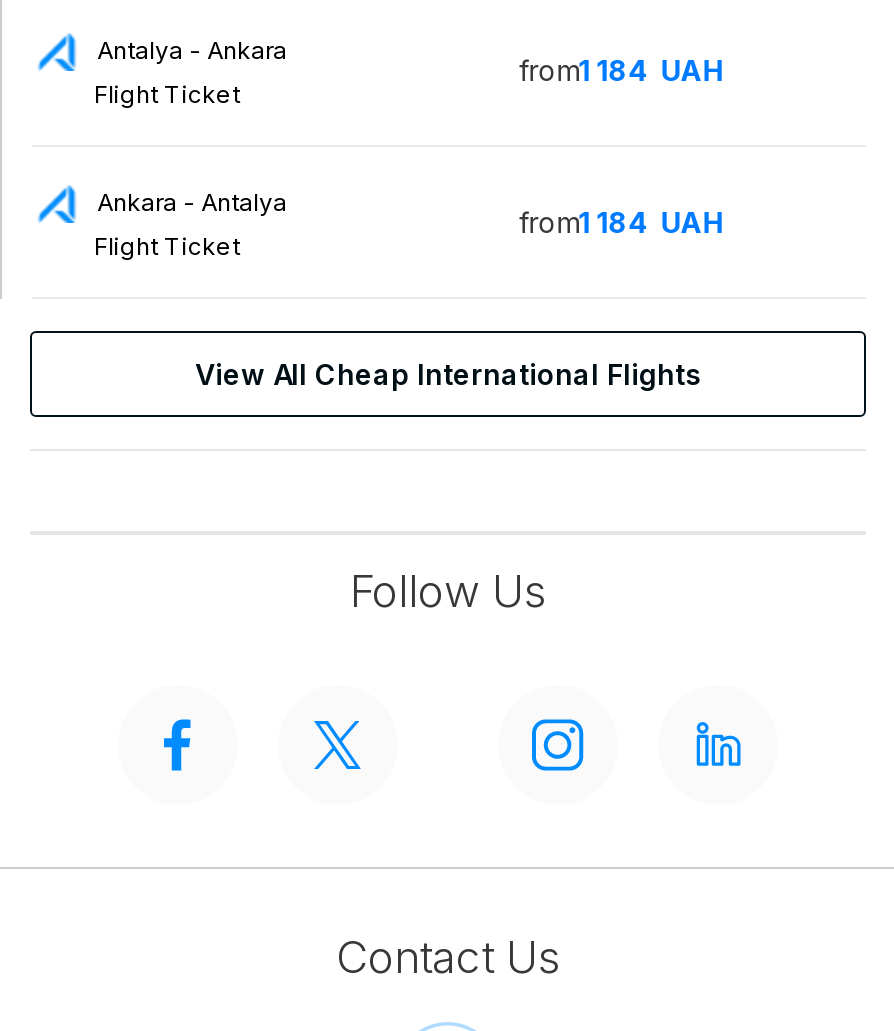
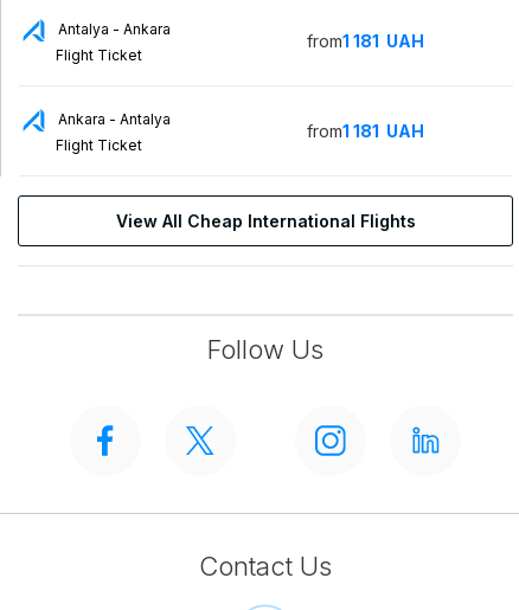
- from1 184 UAH
+ from1 181 UAH

- from1 184 UAH
+ from1 181 UAH
